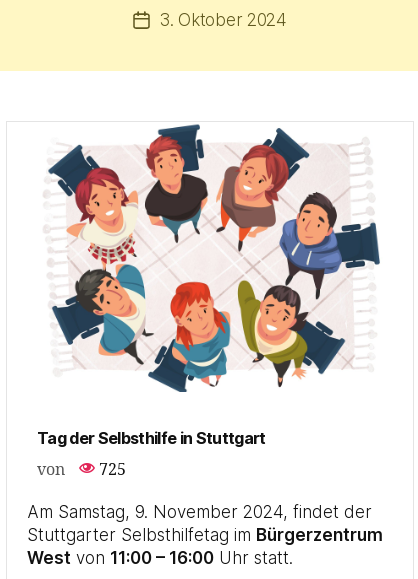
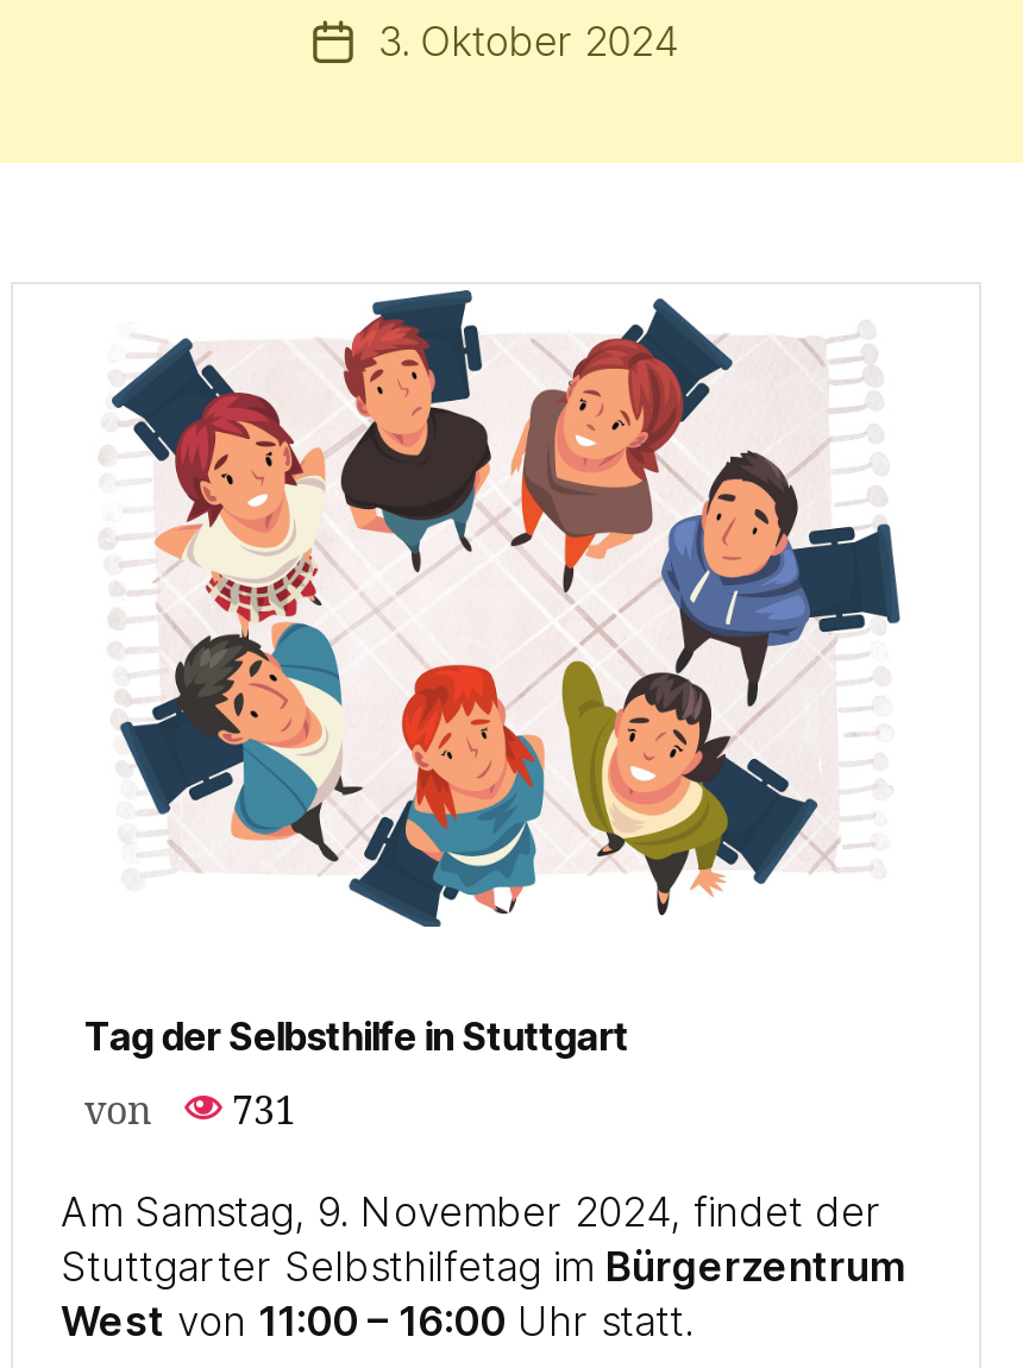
- von 725
+ von 731
